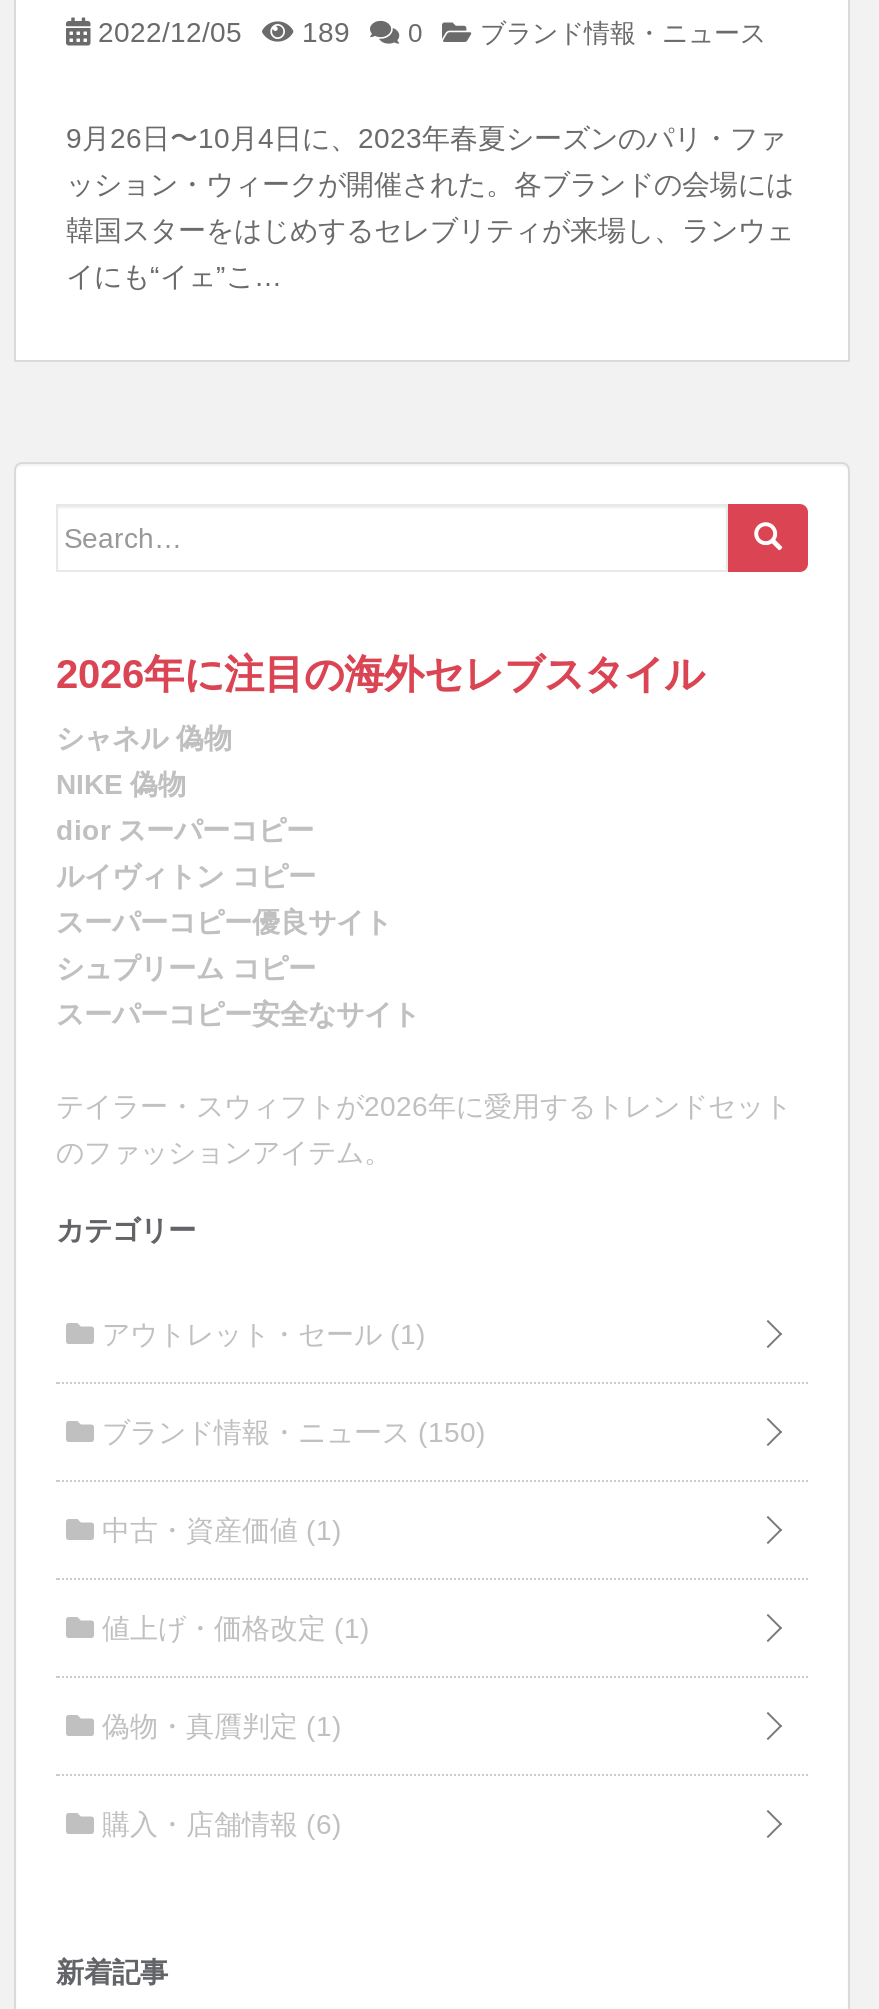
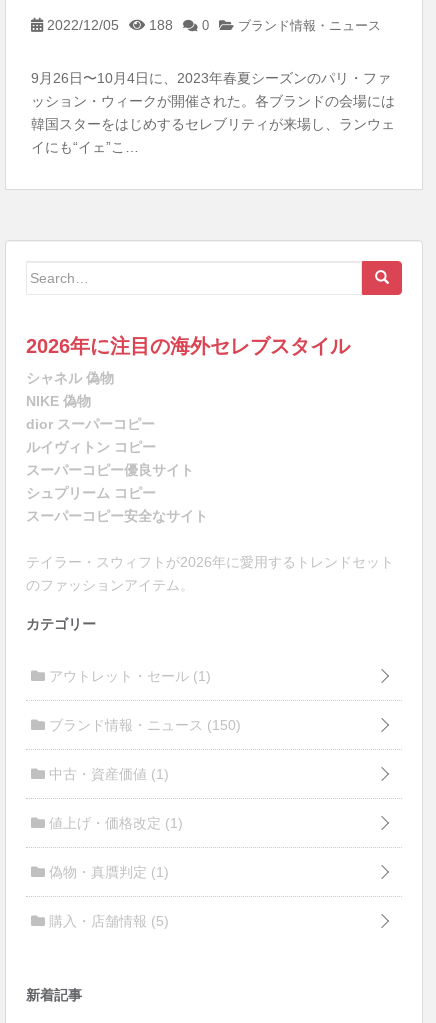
- 2022/12/05 189 0 ブランド情報・ニュース
+ 2022/12/05 188 0 ブランド情報・ニュース

- 購入・店舗情報(6)
+ 購入・店舗情報(5)
